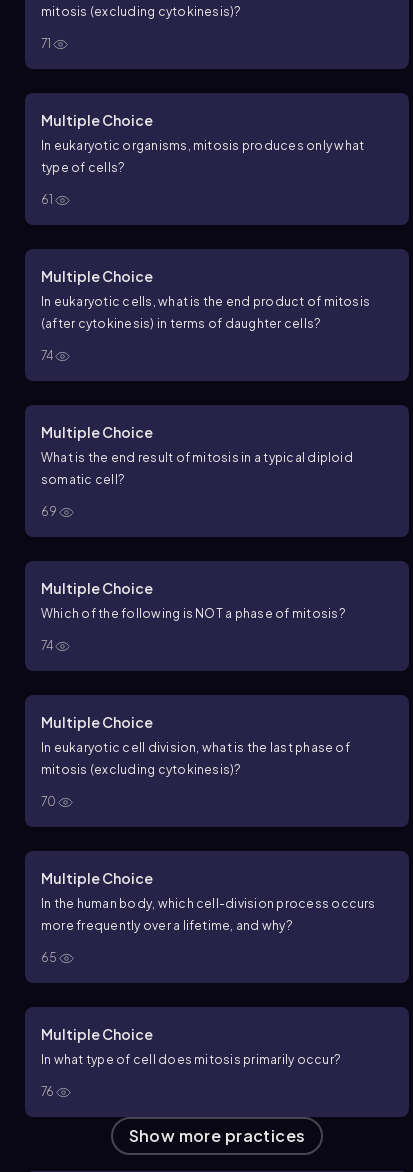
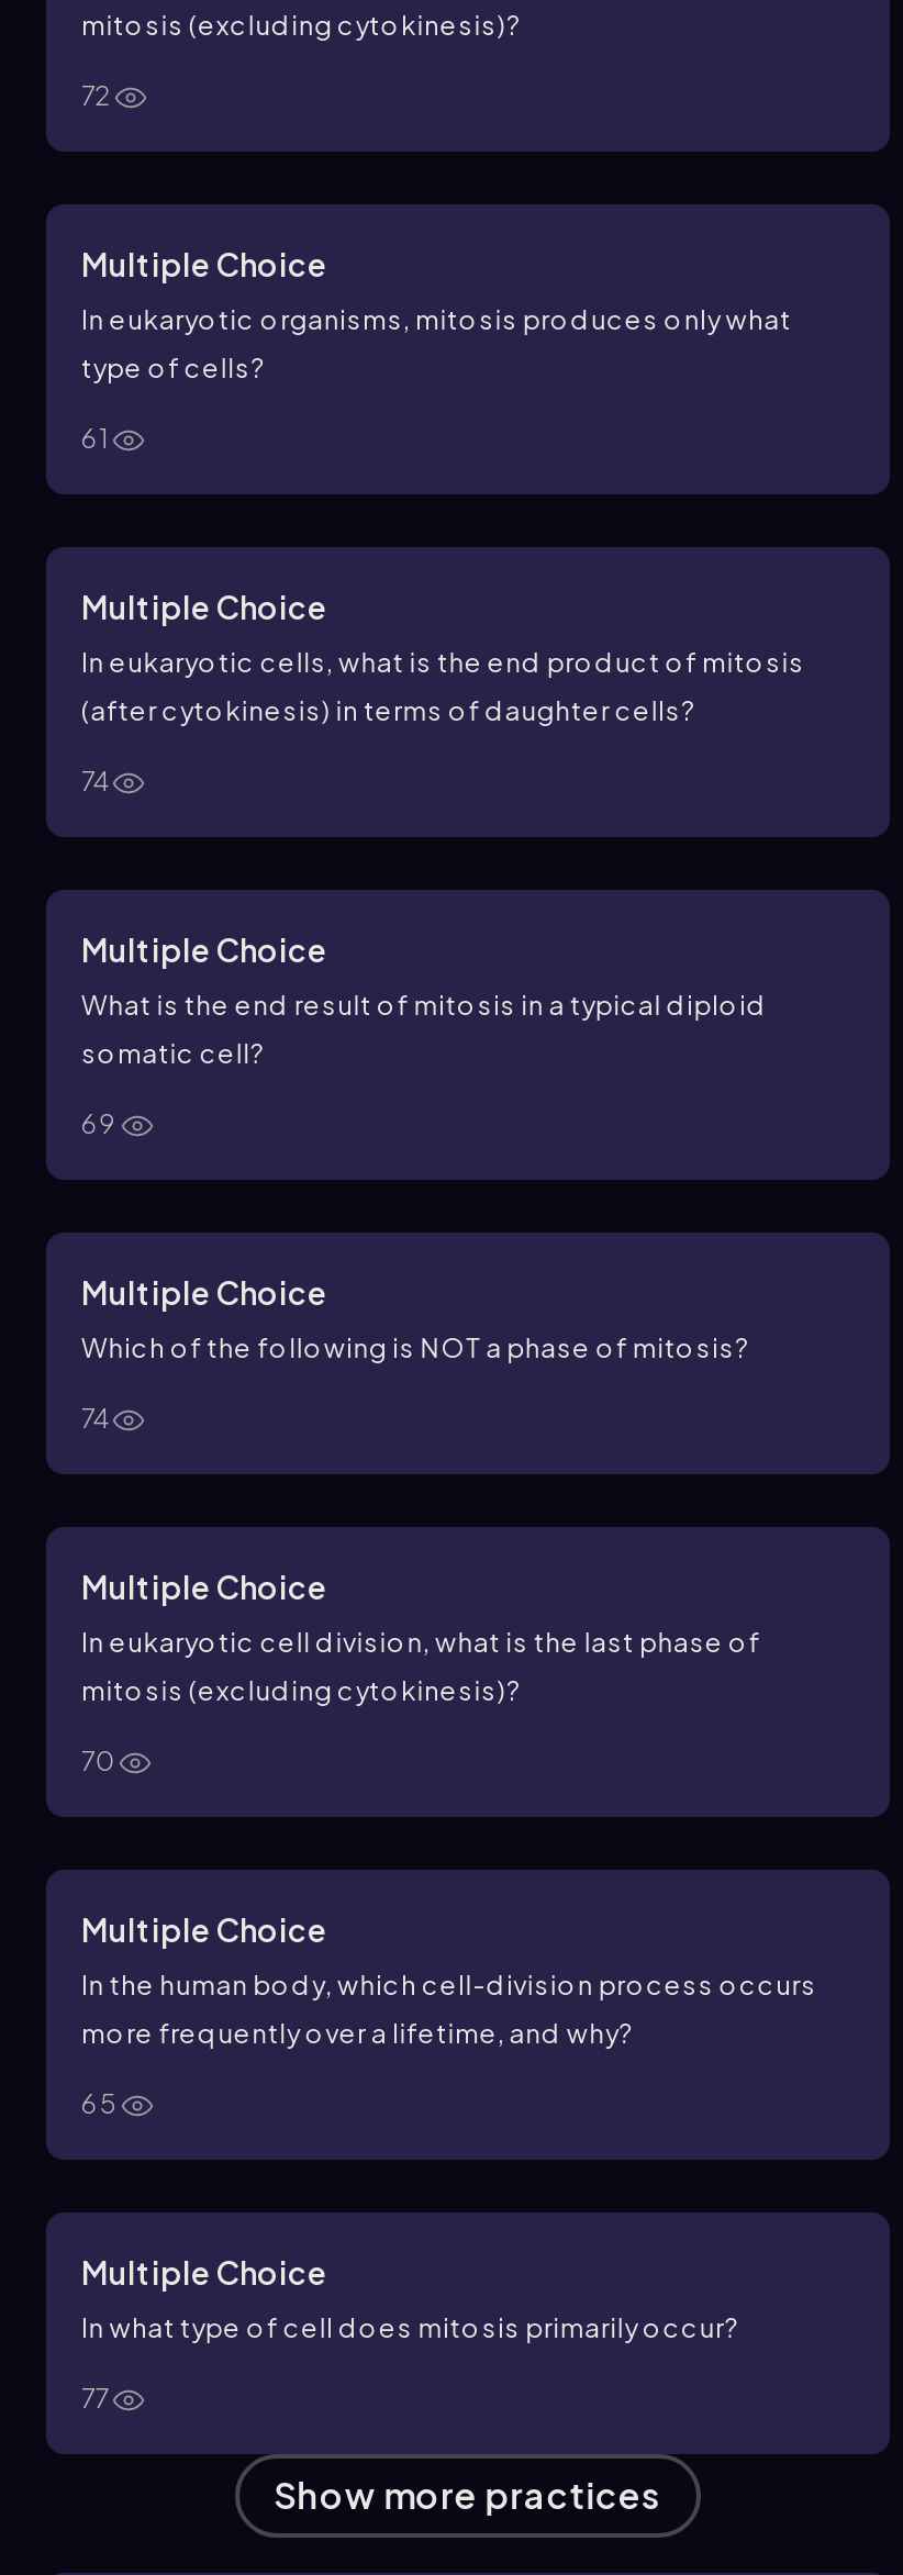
- 71
+ 72

- 76
+ 77
